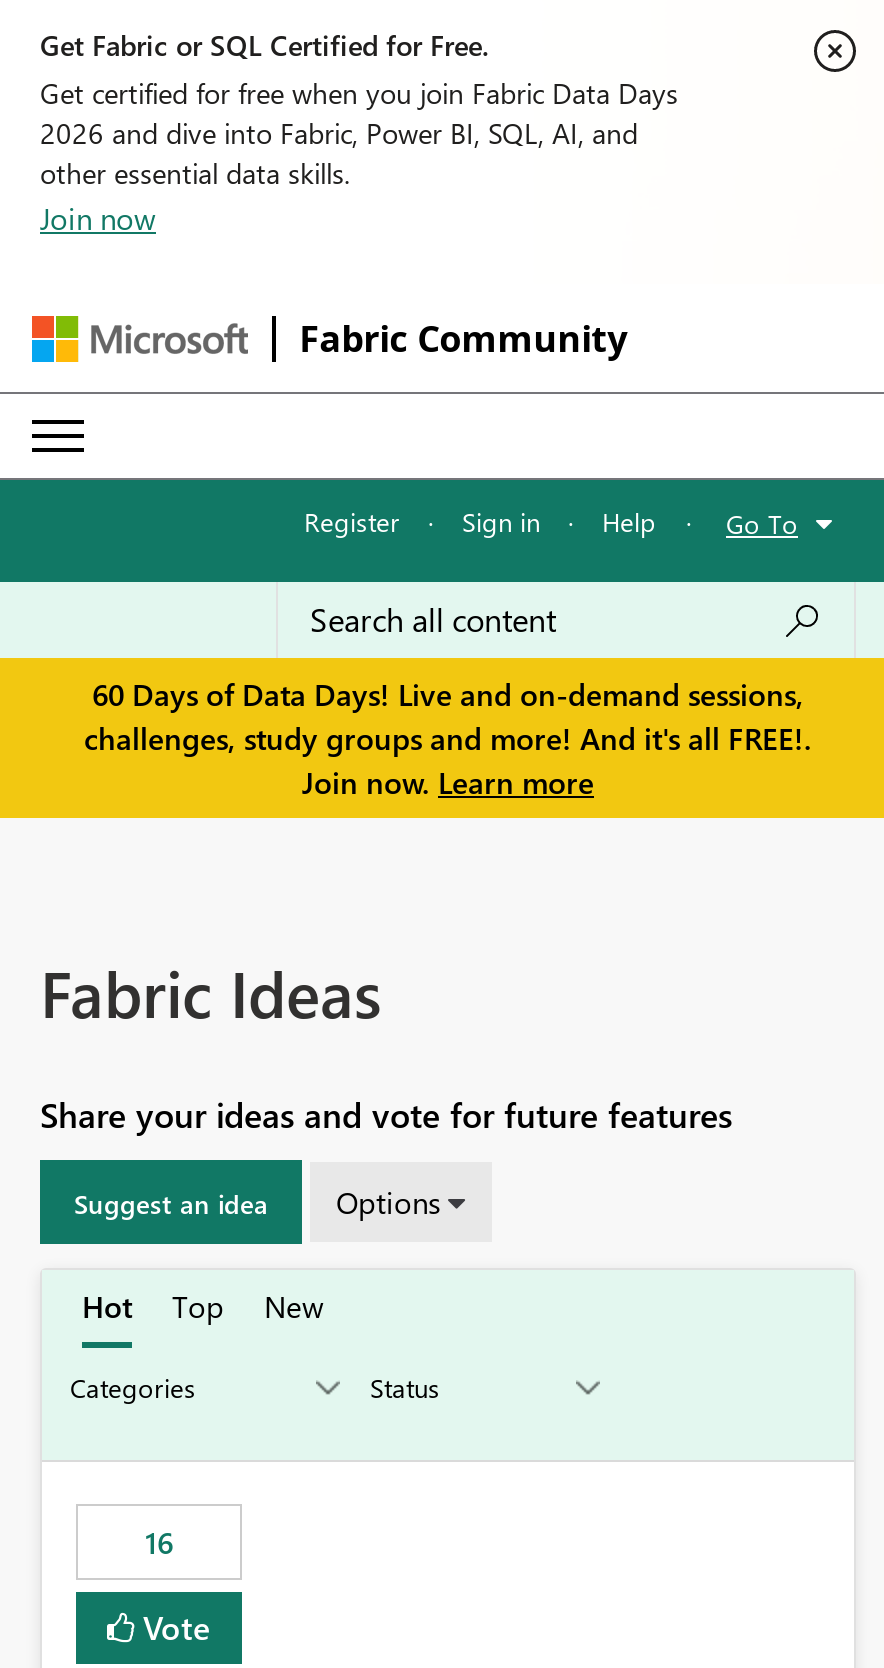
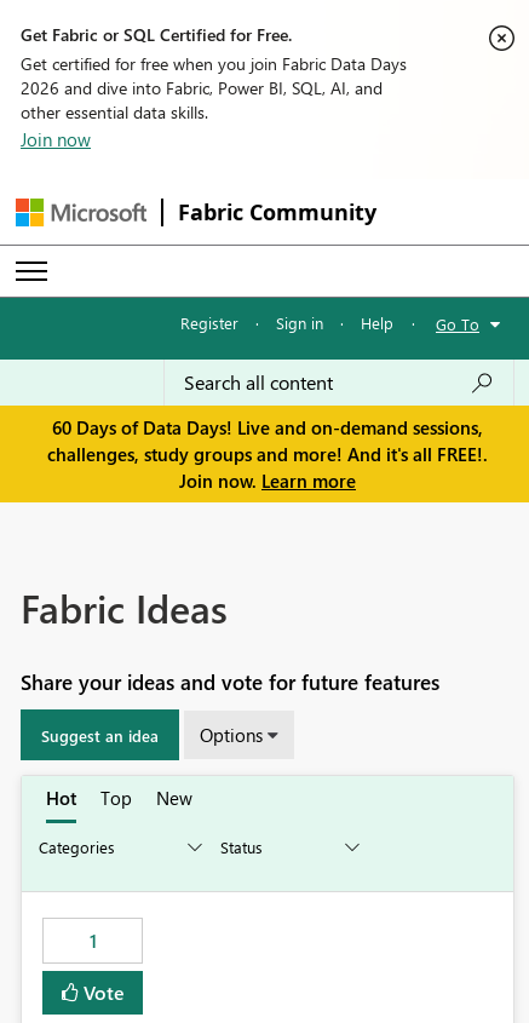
- 16
+ 1
